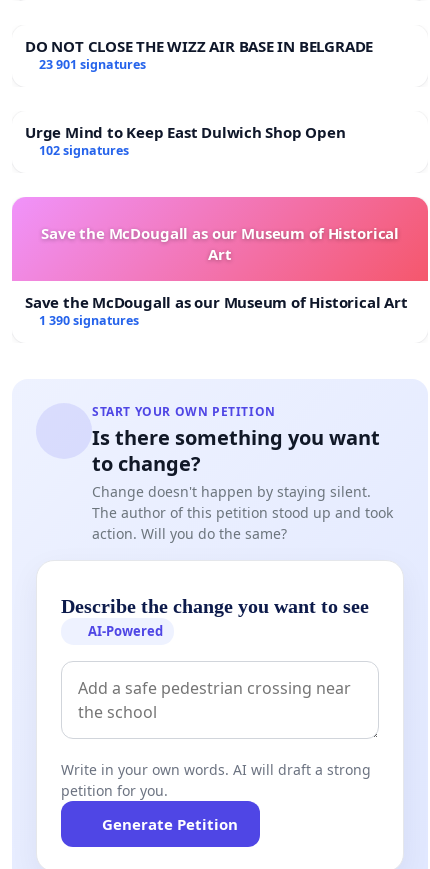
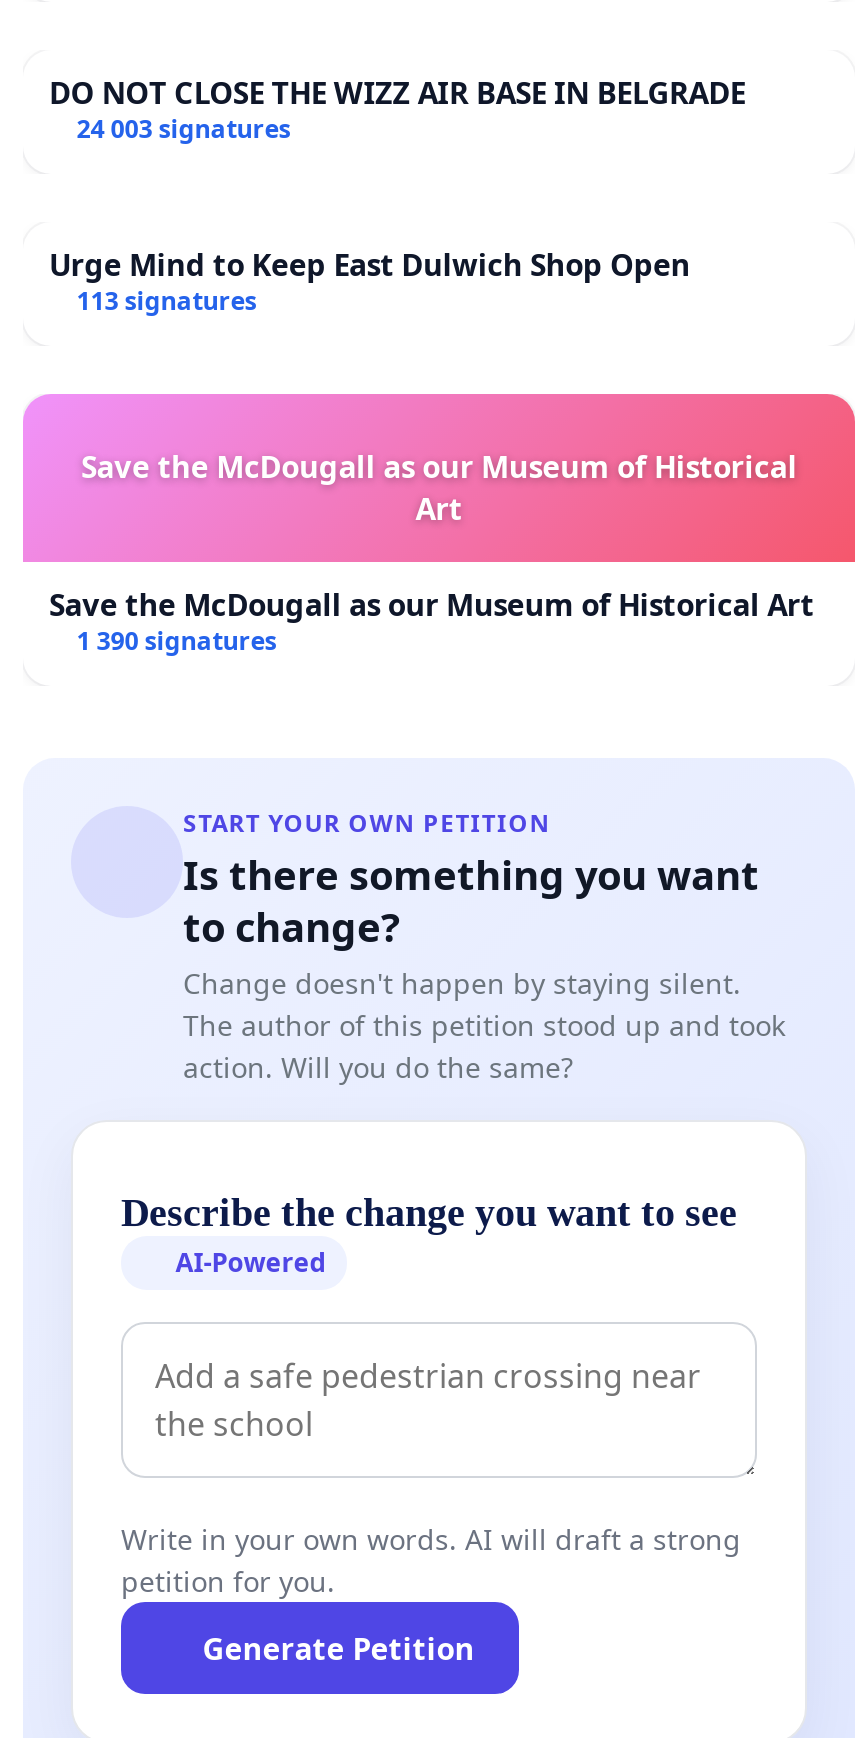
- 23 901 signatures
+ 24 003 signatures

- 102 signatures
+ 113 signatures
